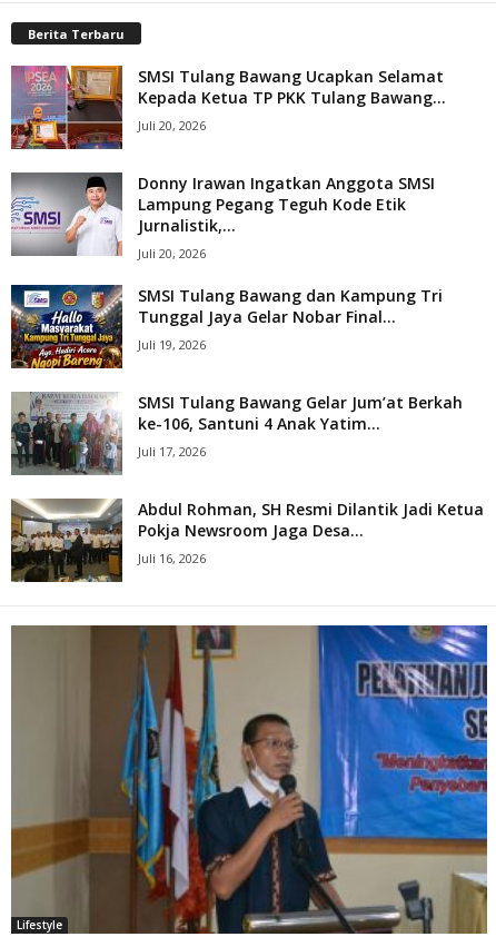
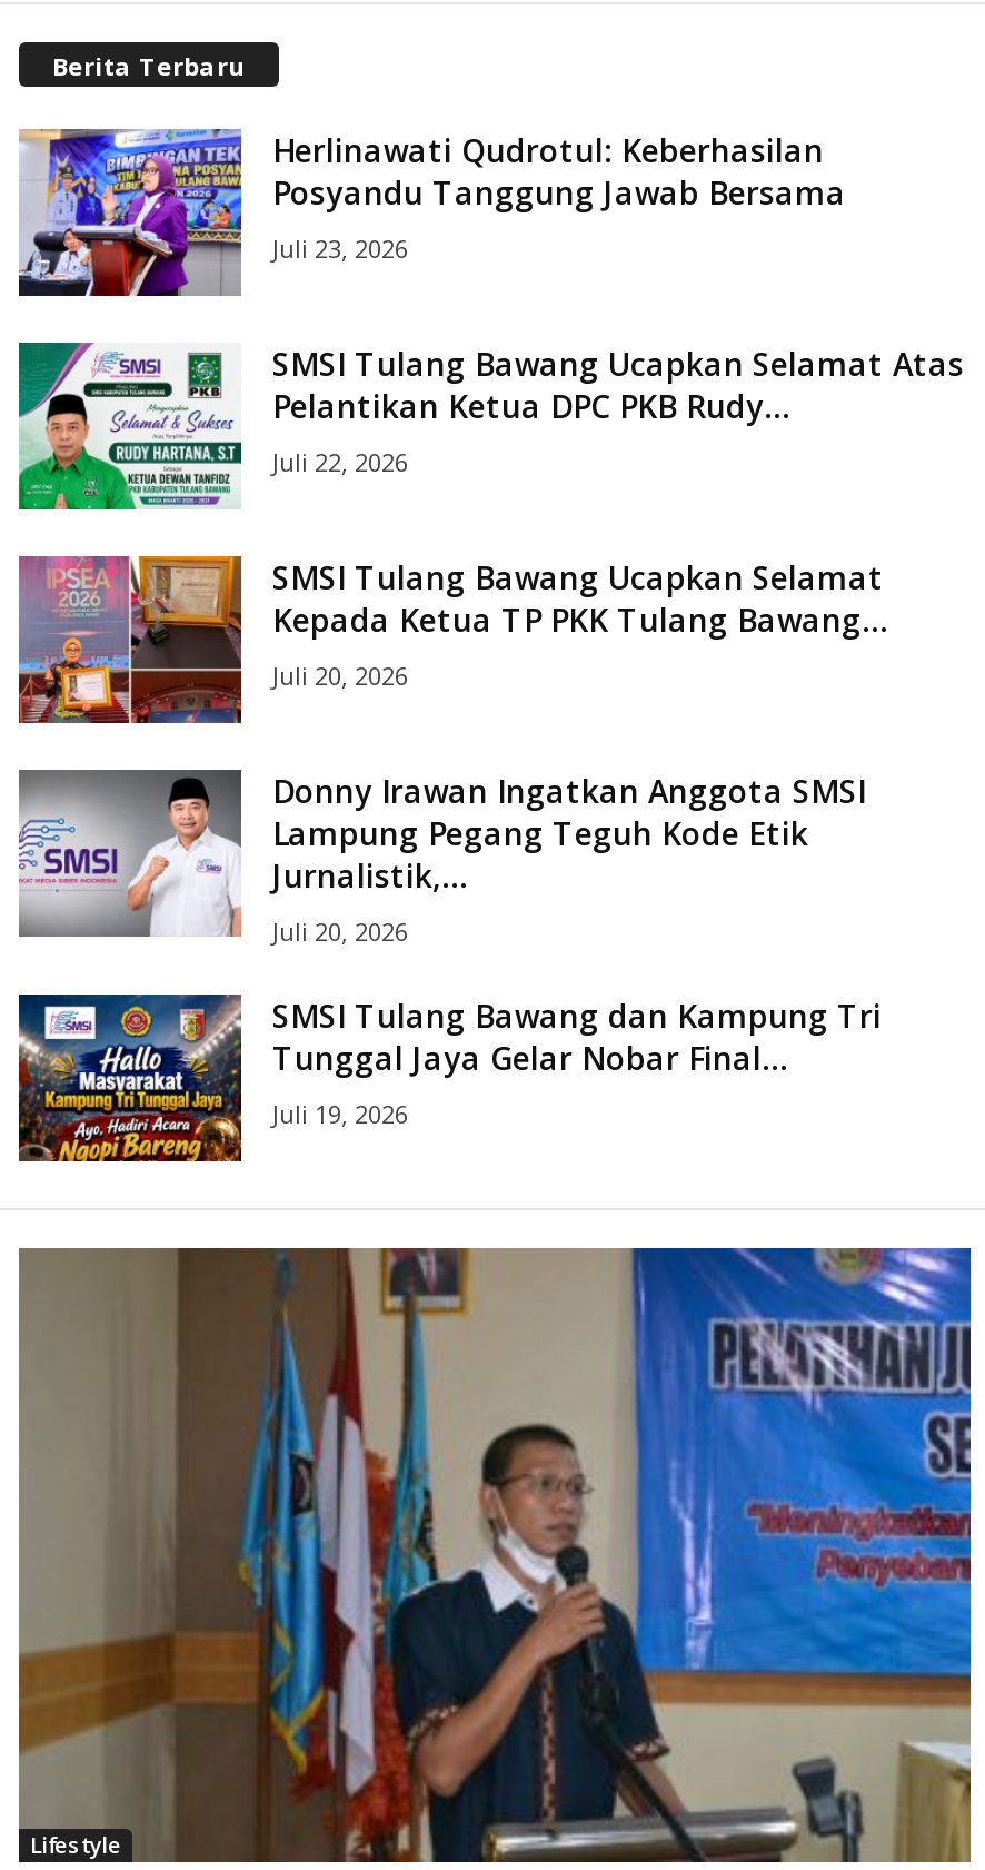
+ [image]
+ Herlinawati Qudrotul: Keberhasilan
+ Posyandu Tanggung Jawab Bersama
+ Juli 23, 2026
+ SMSI Tulang Bawang Ucapkan Selamat Atas
+ Pelantikan Ketua DPC PKB Rudy...
+ Juli 22, 2026

+ [image]

moved down: [image] | SMSI Tulang Bawang Ucapkan Selamat | Kepada Ketua TP PKK Tulang Bawang... | ... | Tunggal Jaya Gelar Nobar Final... | Juli 19, 2026

- [image]
- SMSI Tulang Bawang Gelar Jum’at Berkah
- ke-106, Santuni 4 Anak Yatim...
- Juli 17, 2026
- Abdul Rohman, SH Resmi Dilantik Jadi Ketua
- Pokja Newsroom Jaga Desa...
- Juli 16, 2026

- [image]
